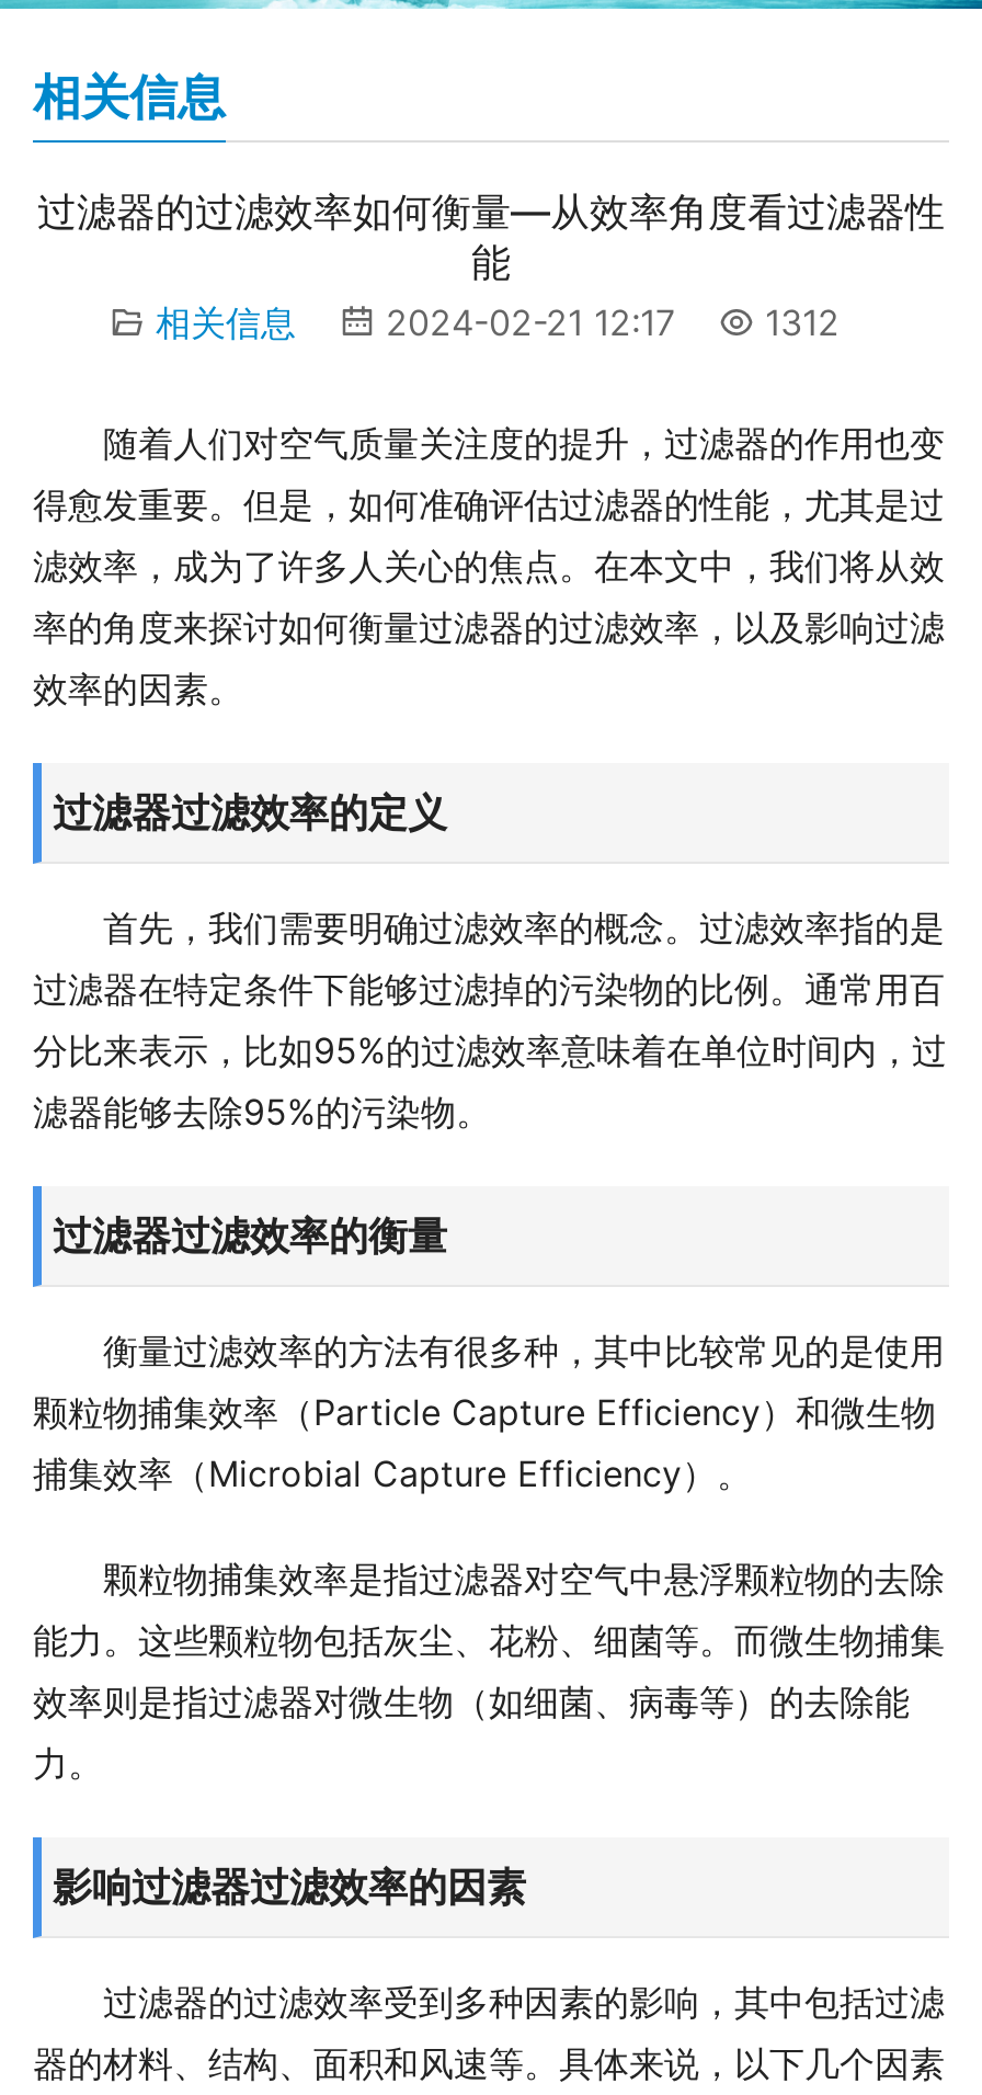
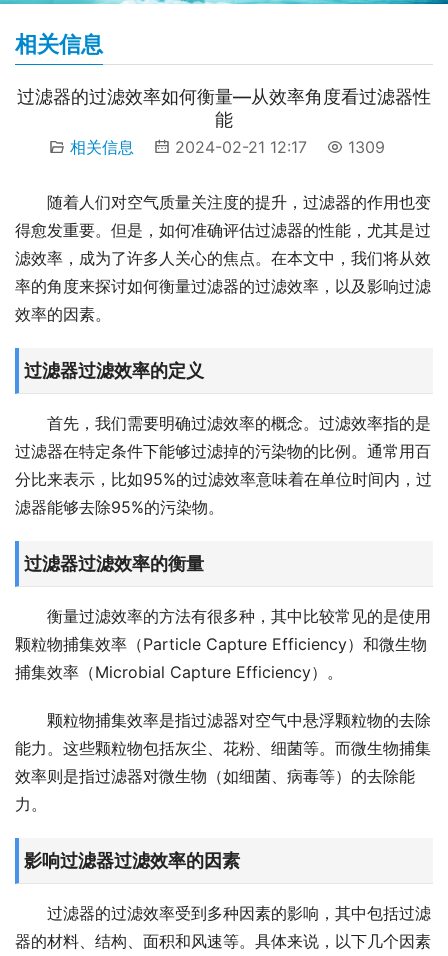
- 相关信息 2024-02-21 12:17 1312
+ 相关信息 2024-02-21 12:17 1309
